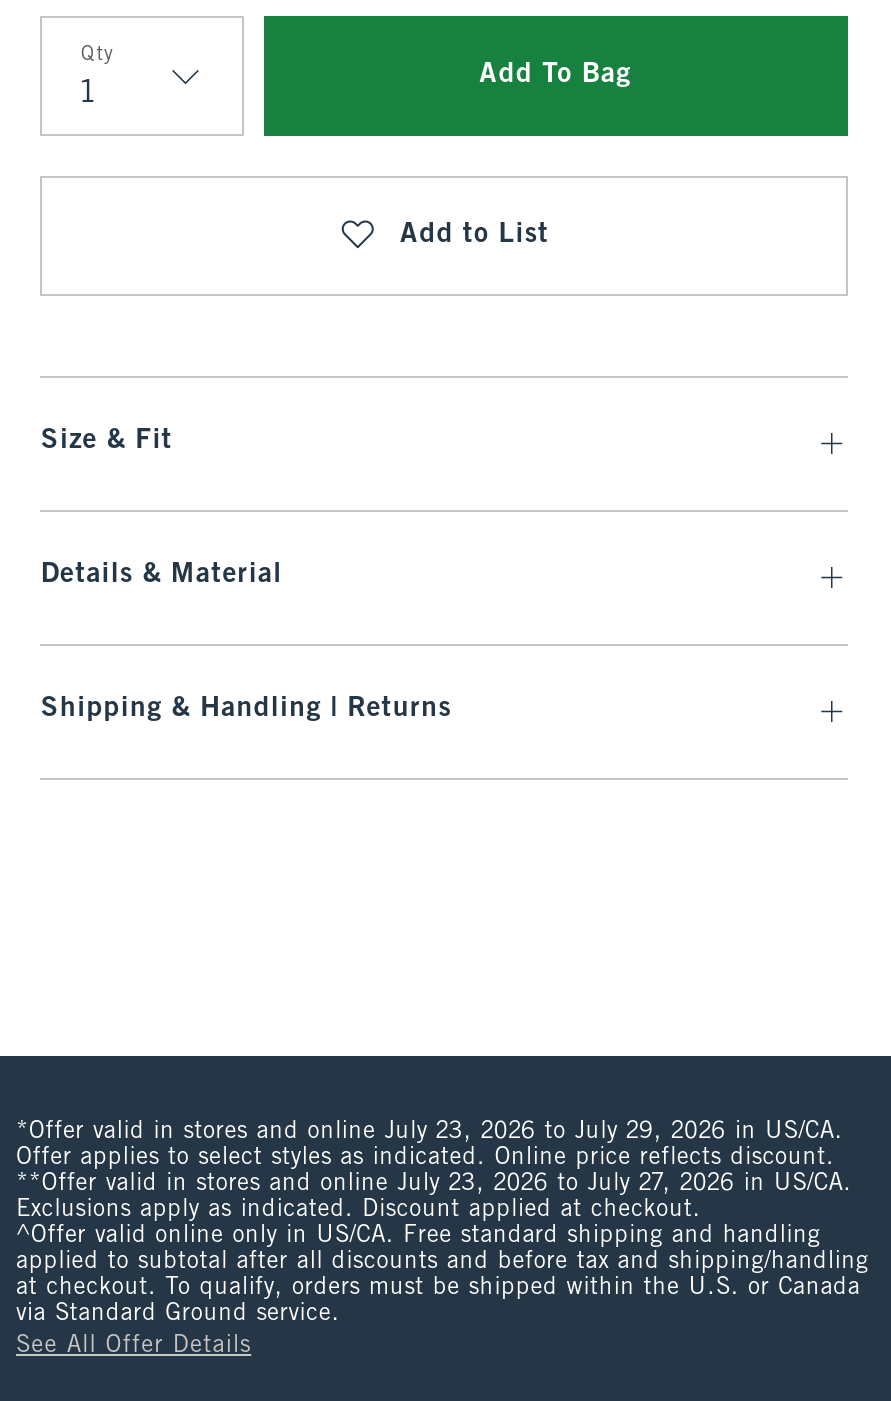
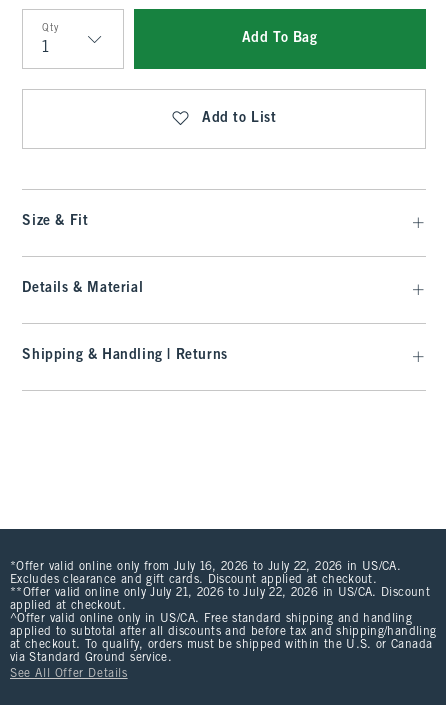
- *Offer valid in stores and online July 23, 2026 to July 29, 2026 in US/CA.
- Offer applies to select styles as indicated. Online price reflects discount.
- **Offer valid in stores and online July 23, 2026 to July 27, 2026 in US/CA.
- Exclusions apply as indicated. Discount applied at checkout.
+ *Offer valid online only from July 16, 2026 to July 22, 2026 in US/CA.
+ Excludes clearance and gift cards. Discount applied at checkout.
+ **Offer valid online only July 21, 2026 to July 22, 2026 in US/CA. Discount
+ applied at checkout.
